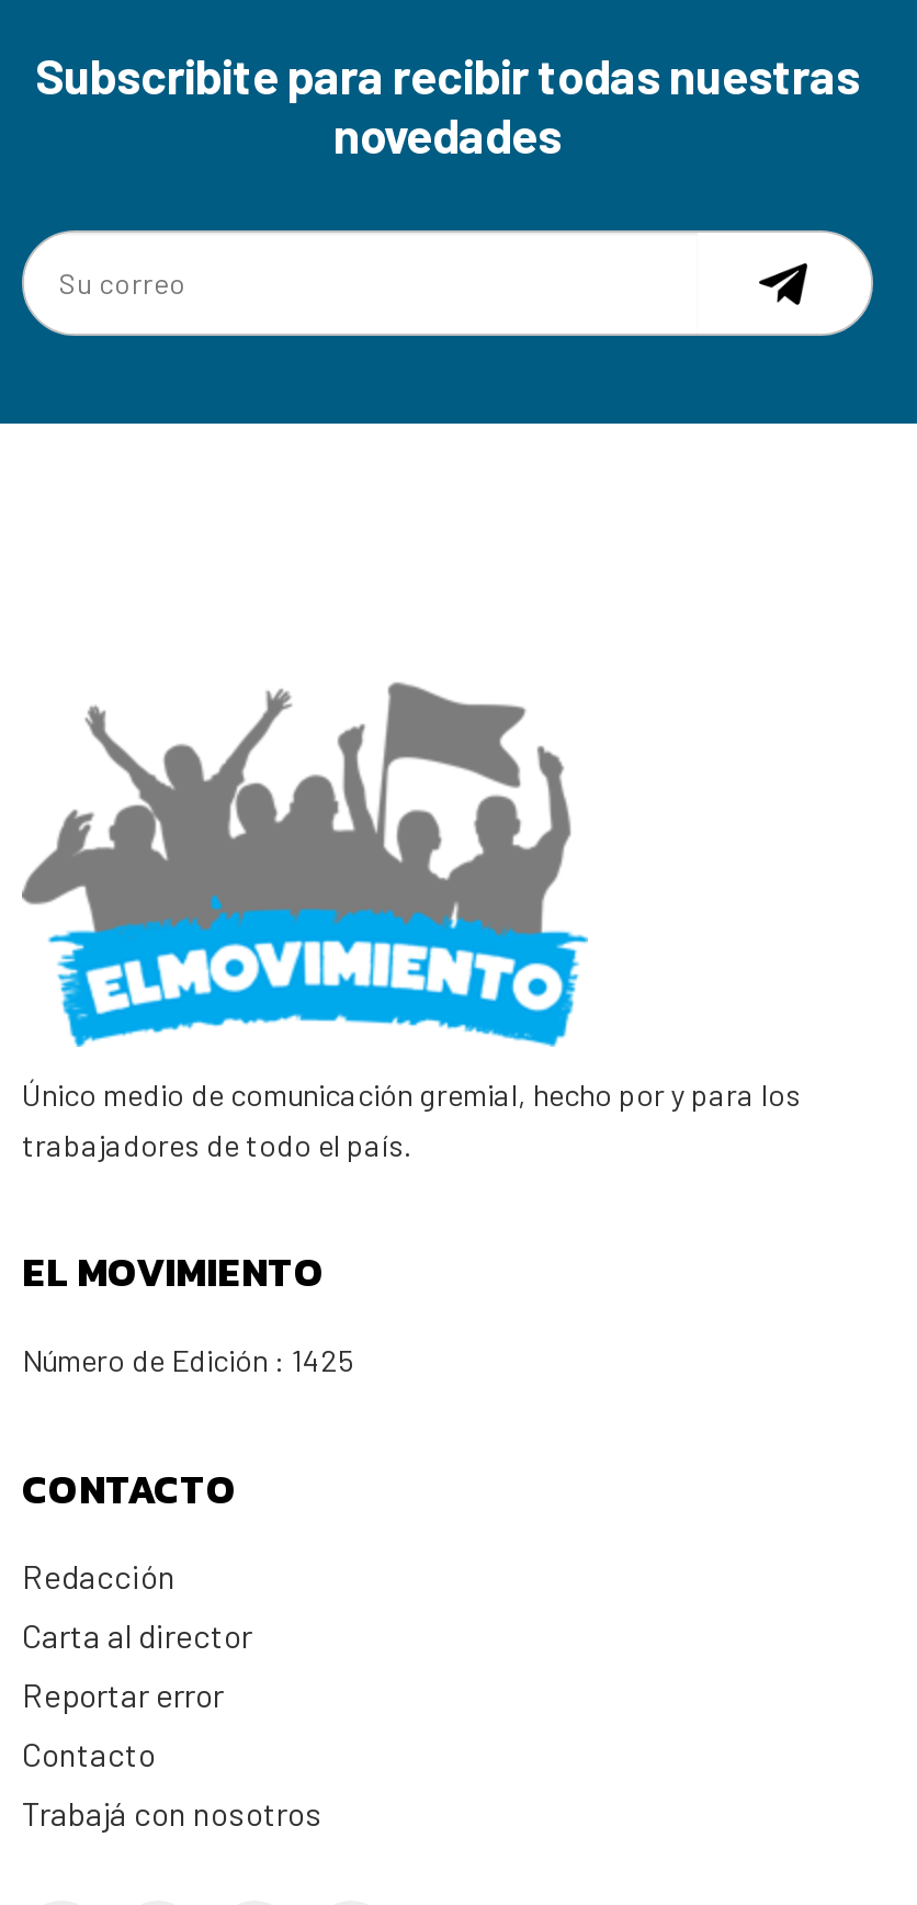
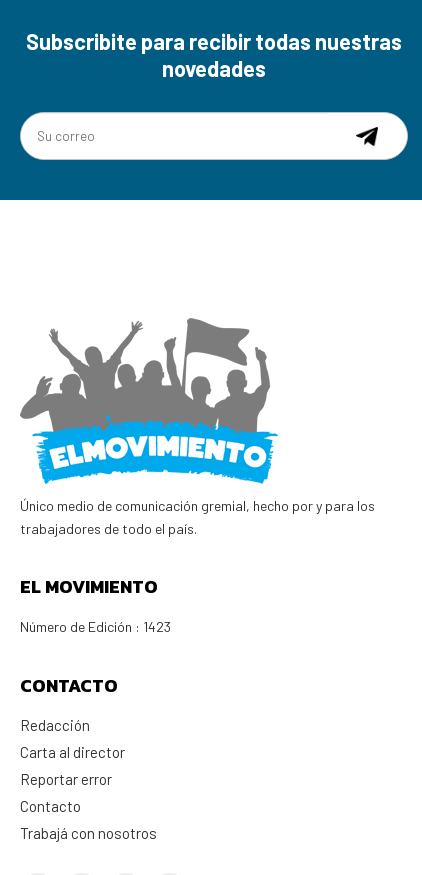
- Número de Edición : 1425
+ Número de Edición : 1423
